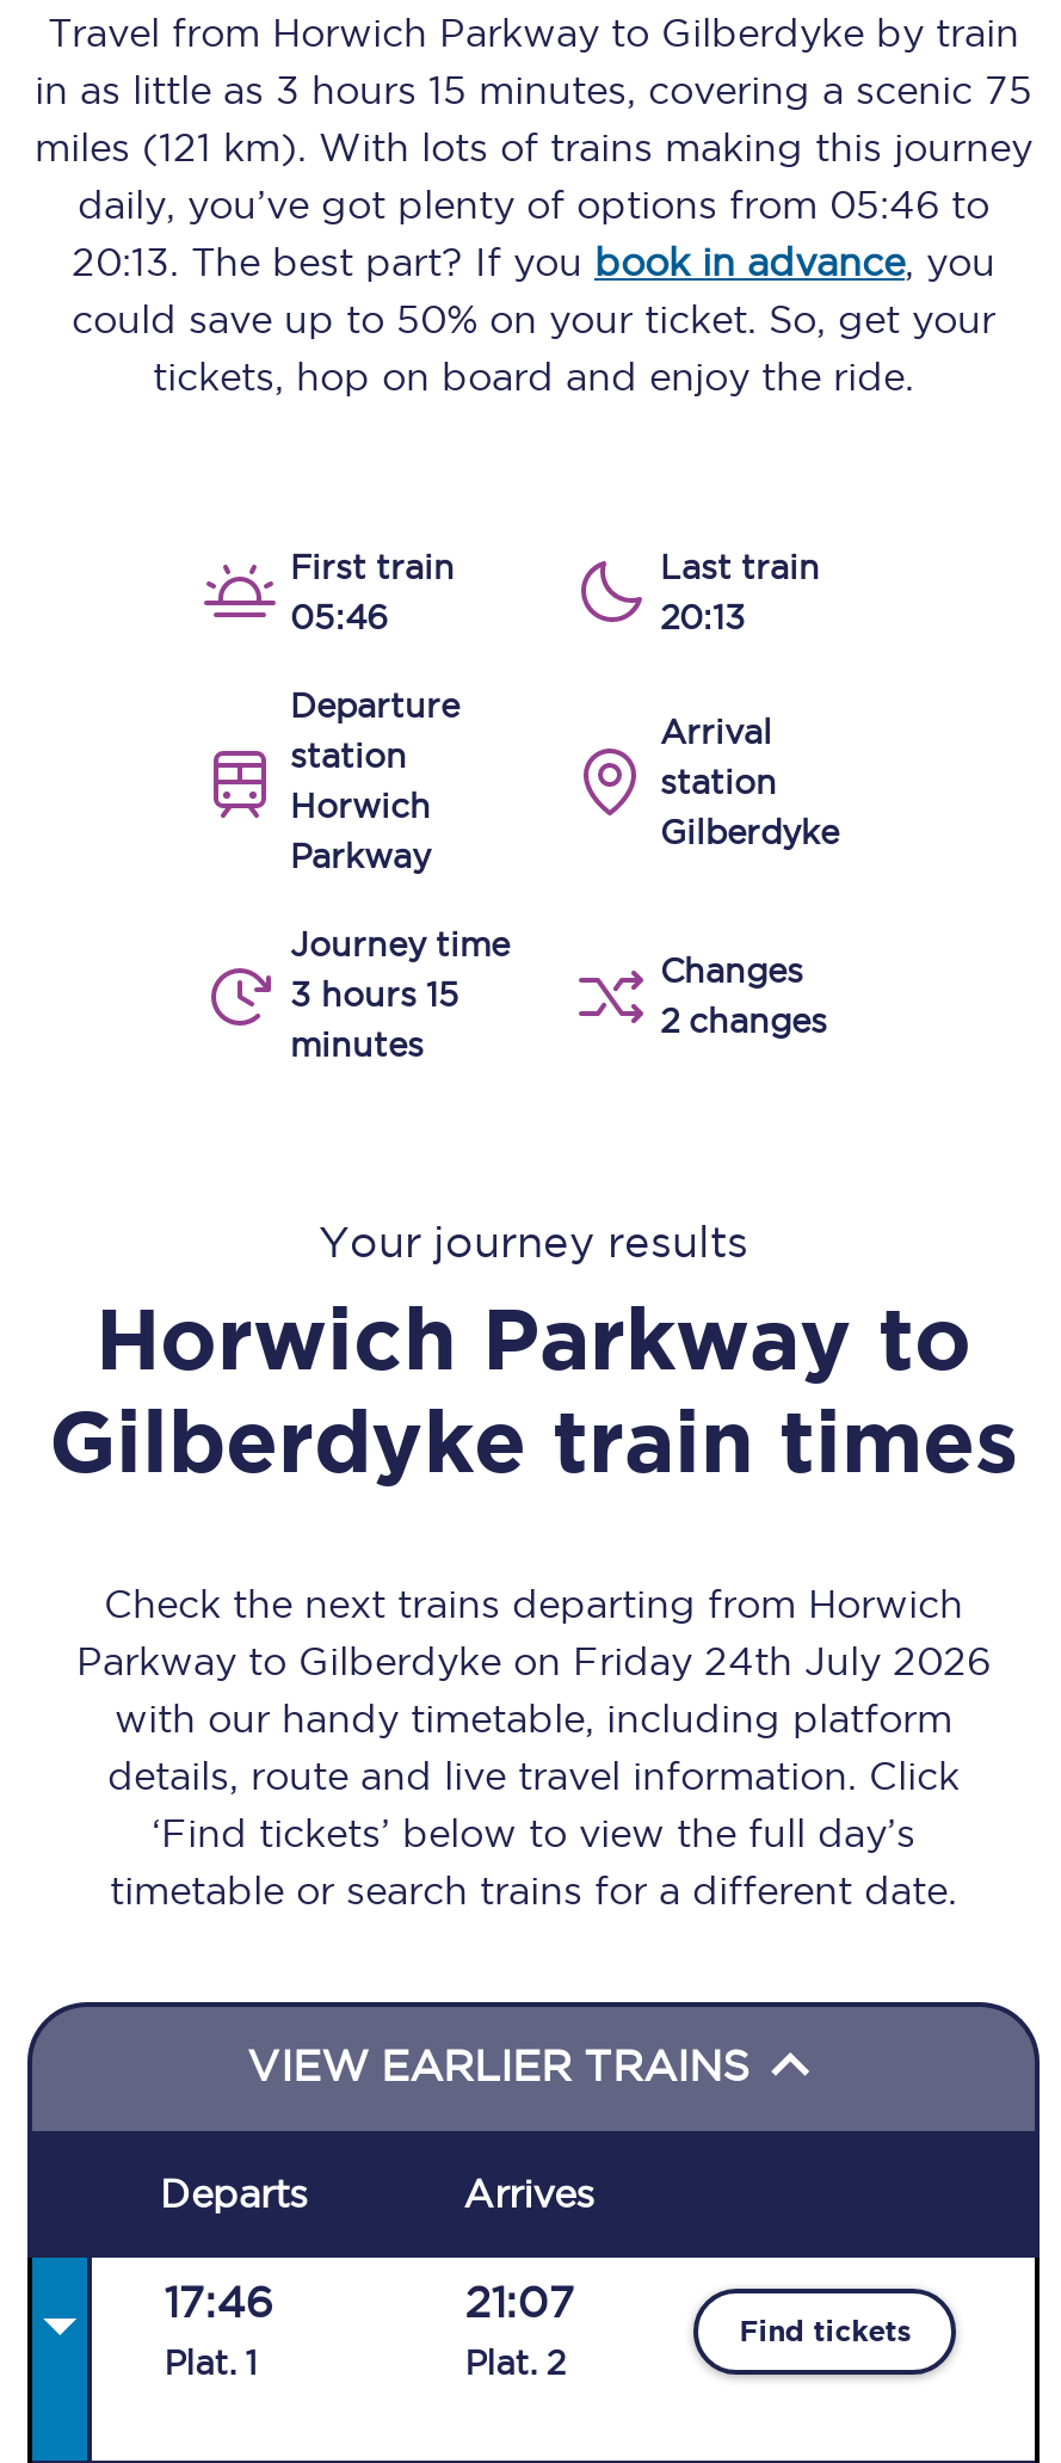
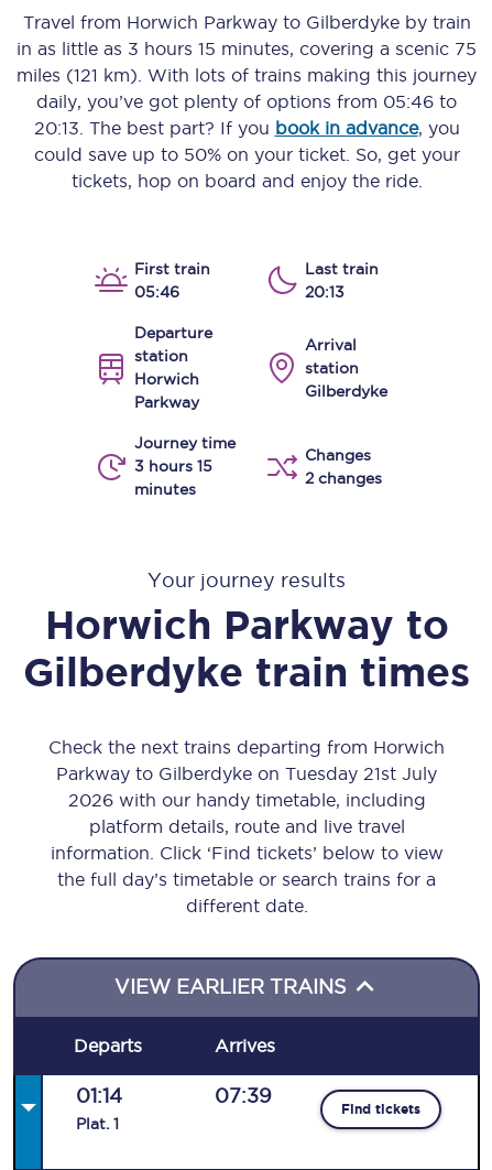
- Parkway to Gilberdyke on Friday 24th July 2026
- with our handy timetable, including platform
- details, route and live travel information. Click
- ‘Find tickets’ below to view the full day’s
- timetable or search trains for a different date.
+ Parkway to Gilberdyke on Tuesday 21st July
+ 2026 with our handy timetable, including
+ platform details, route and live travel
+ information. Click ‘Find tickets’ below to view
+ the full day’s timetable or search trains for a
+ different date.

- 17:46
+ 01:14

- 21:07
- Plat. 2
+ 07:39
